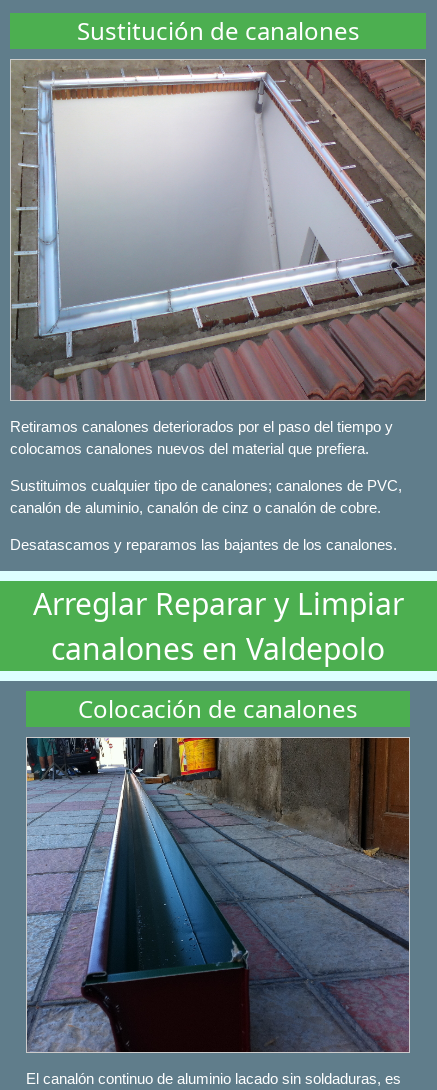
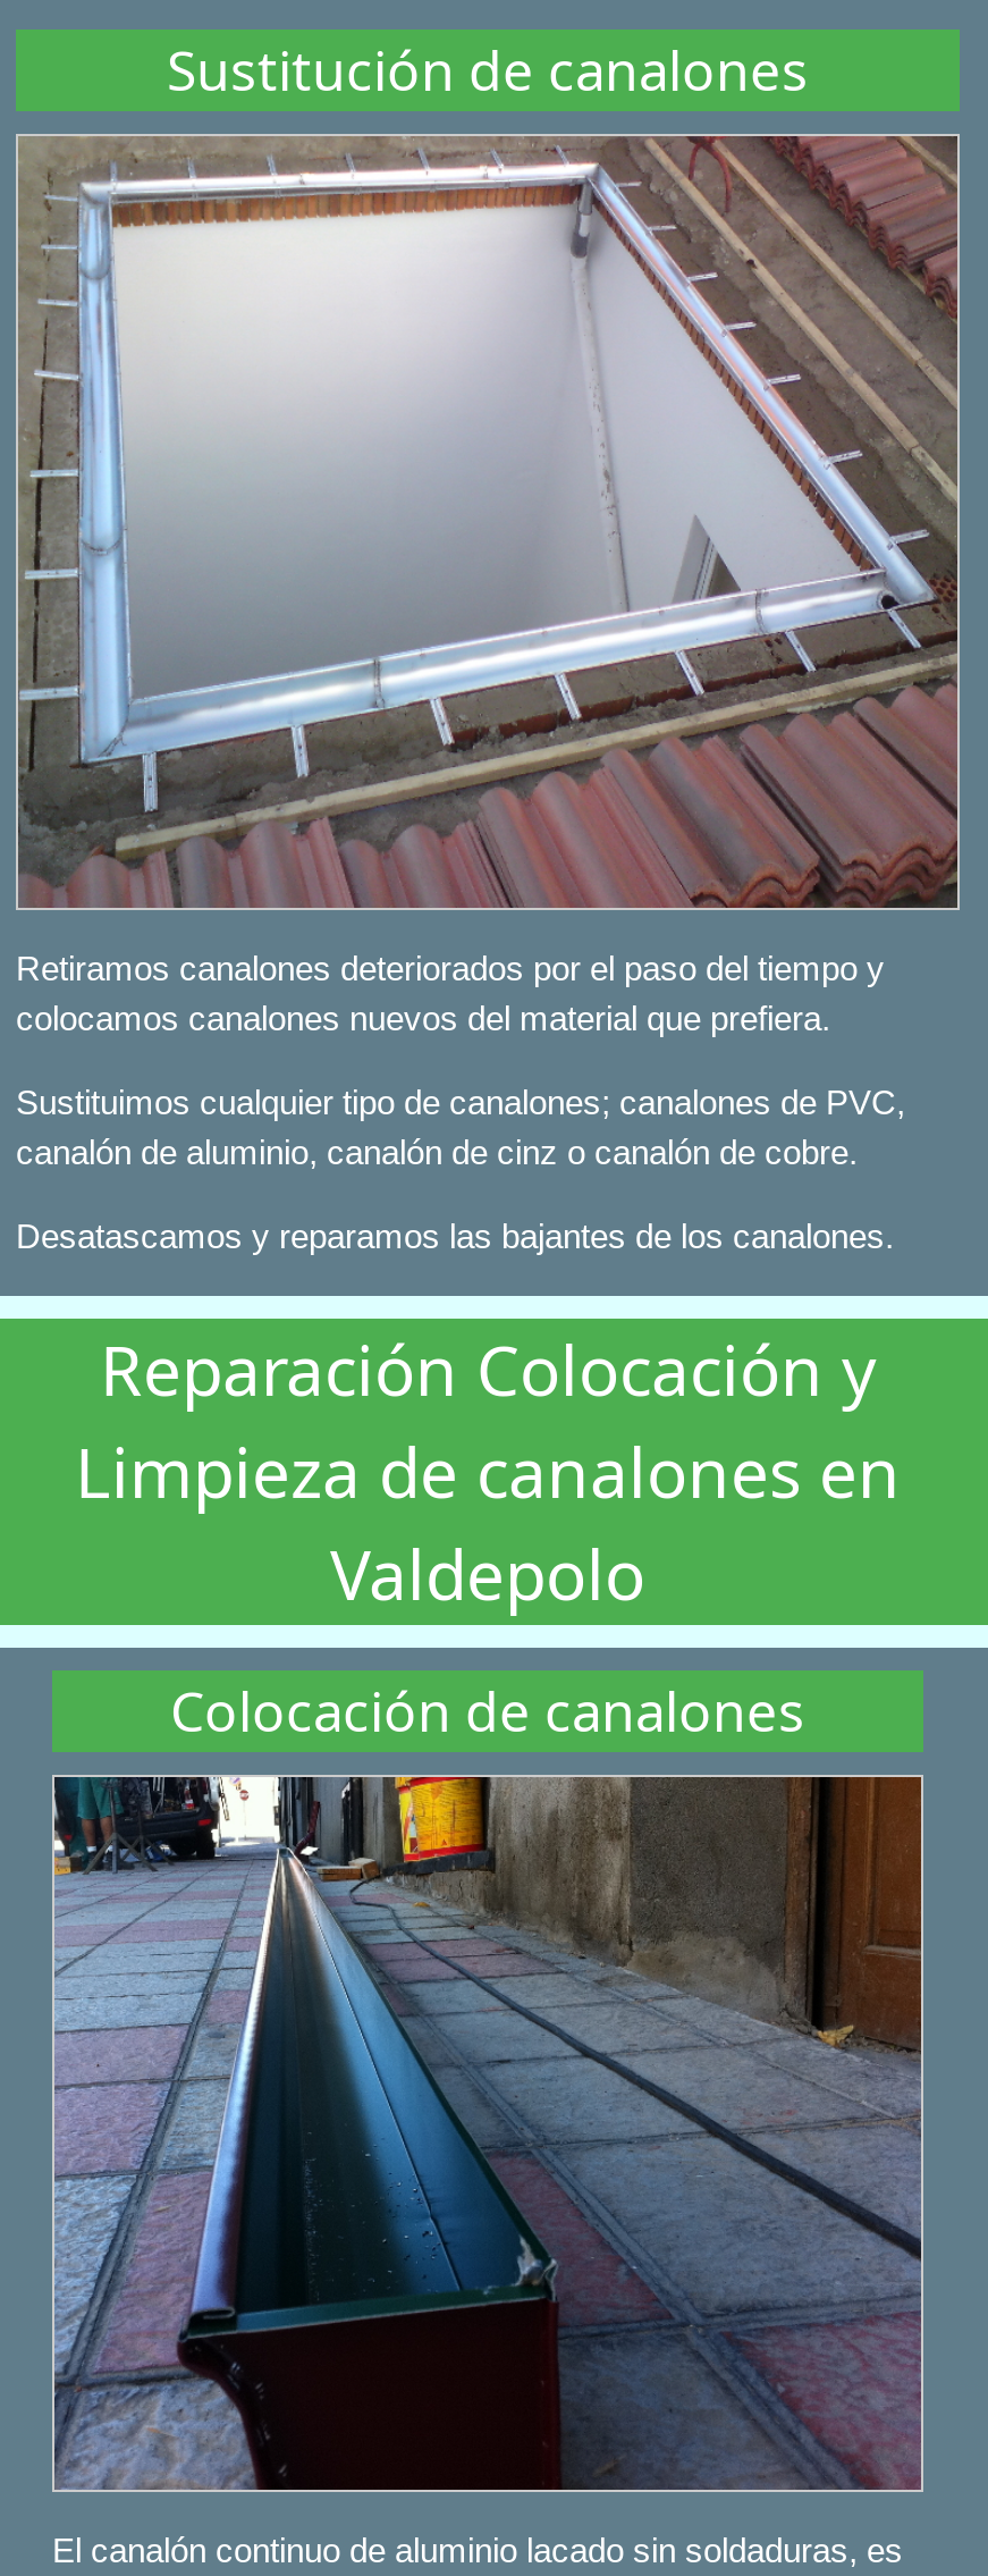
- Arreglar Reparar y Limpiar
- canalones en Valdepolo
+ Reparación Colocación y
+ Limpieza de canalones en
+ Valdepolo
